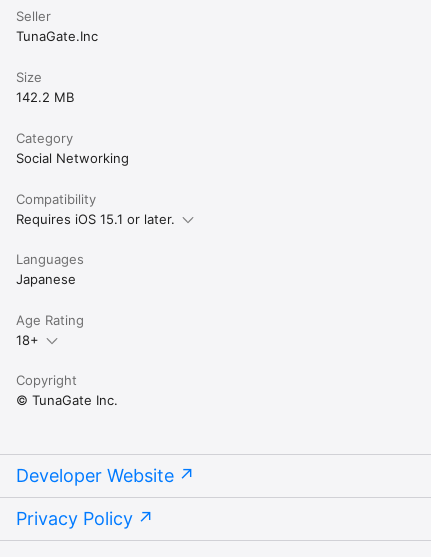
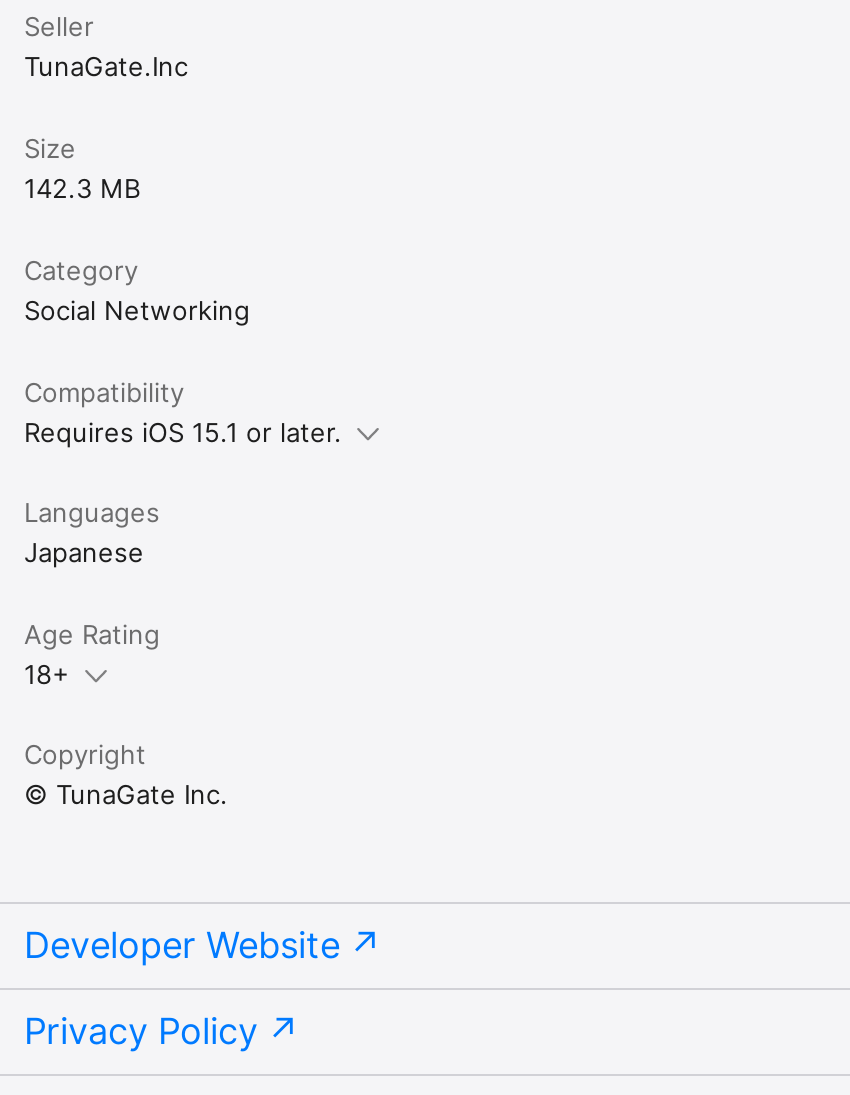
- 142.2 MB
+ 142.3 MB
